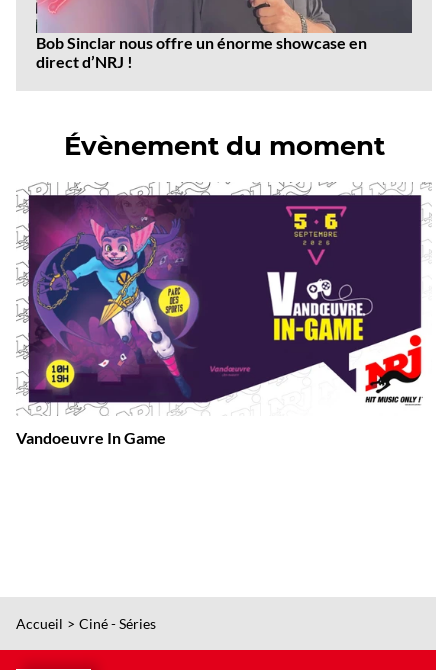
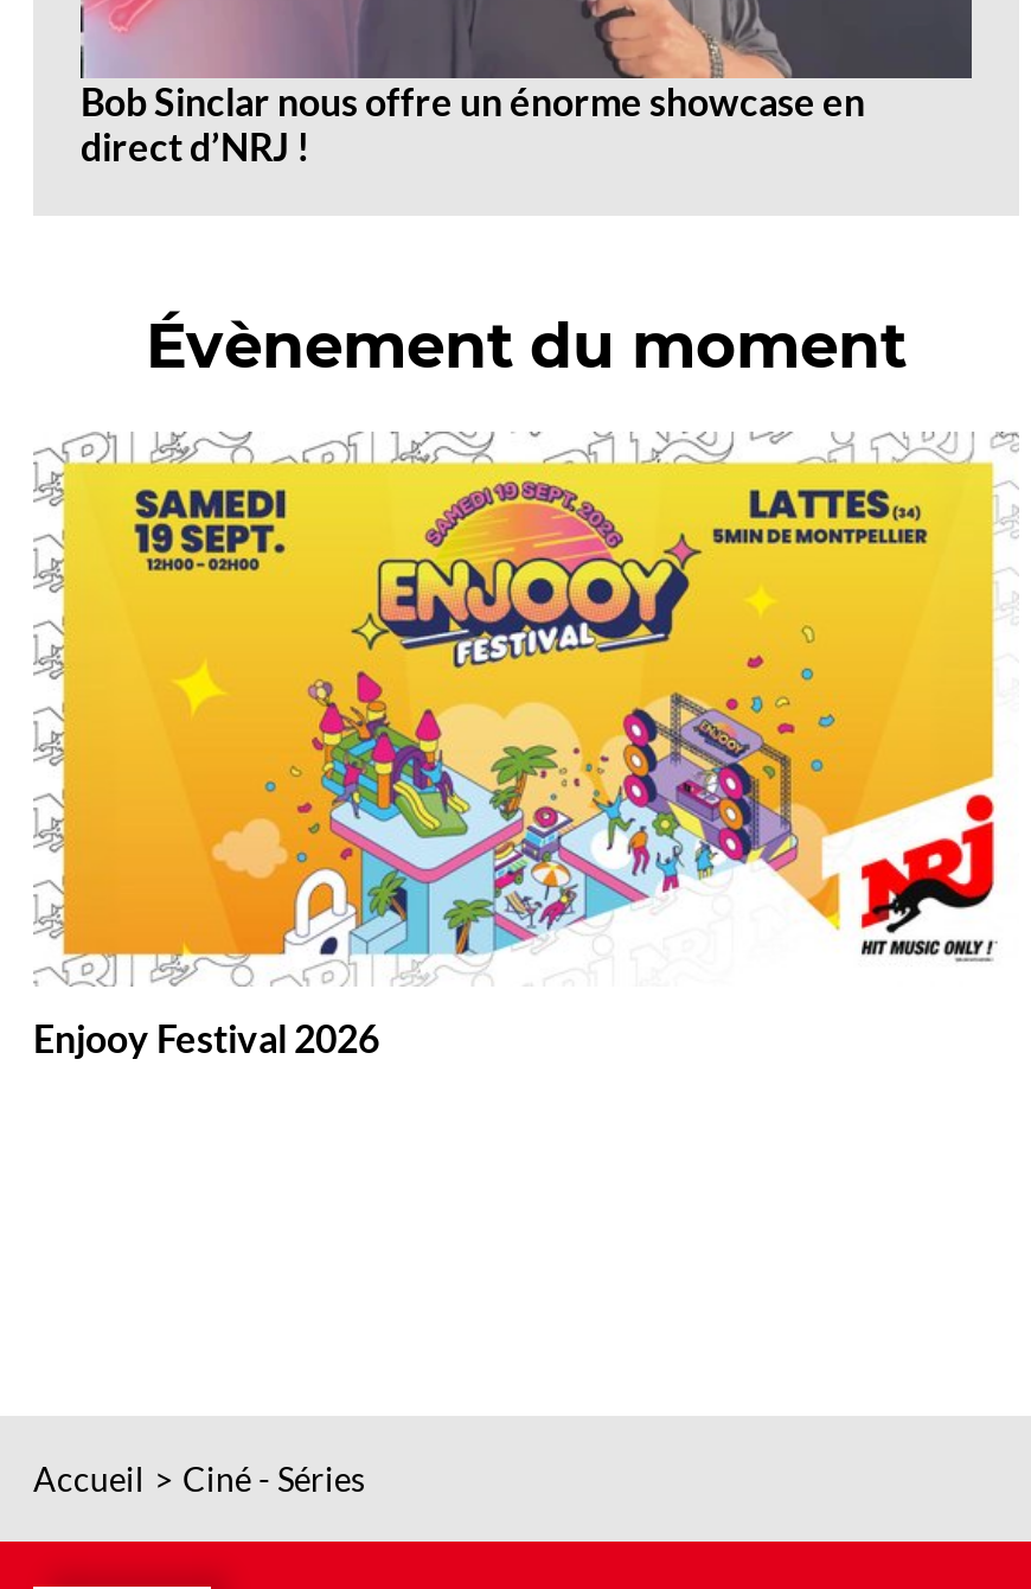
- [image]
- Vandoeuvre In Game
+ [image]
+ Enjooy Festival 2026
